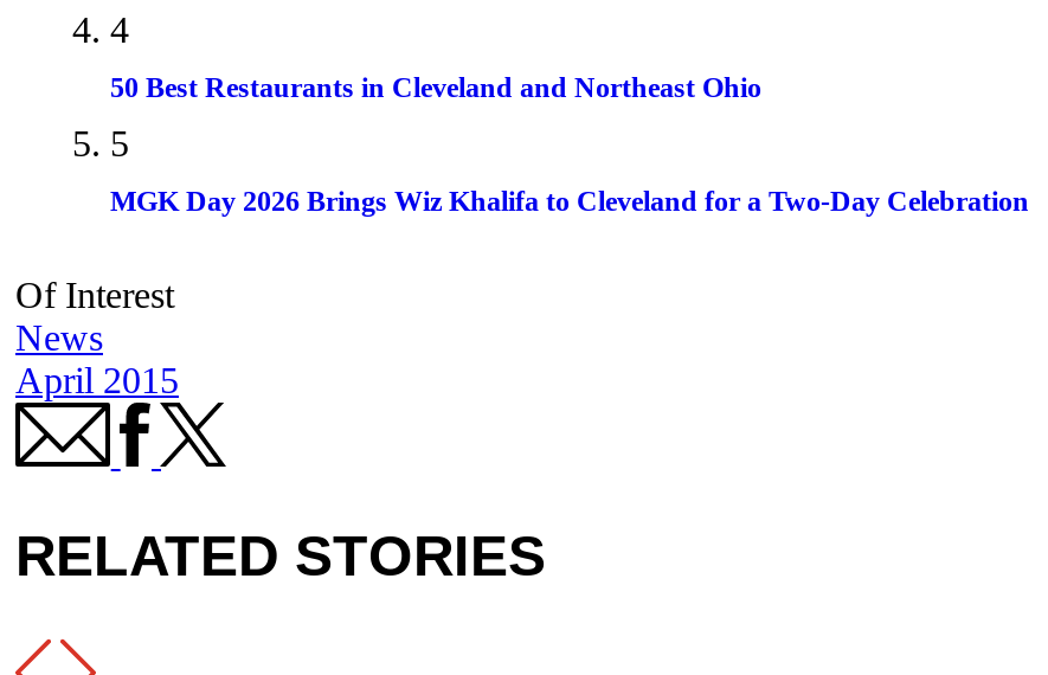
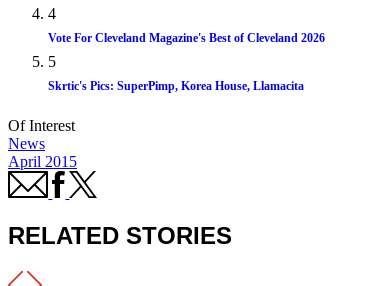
- 50 Best Restaurants in Cleveland and Northeast Ohio
+ Vote For Cleveland Magazine's Best of Cleveland 2026

- MGK Day 2026 Brings Wiz Khalifa to Cleveland for a Two-Day Celebration
+ Skrtic's Pics: SuperPimp, Korea House, Llamacita
